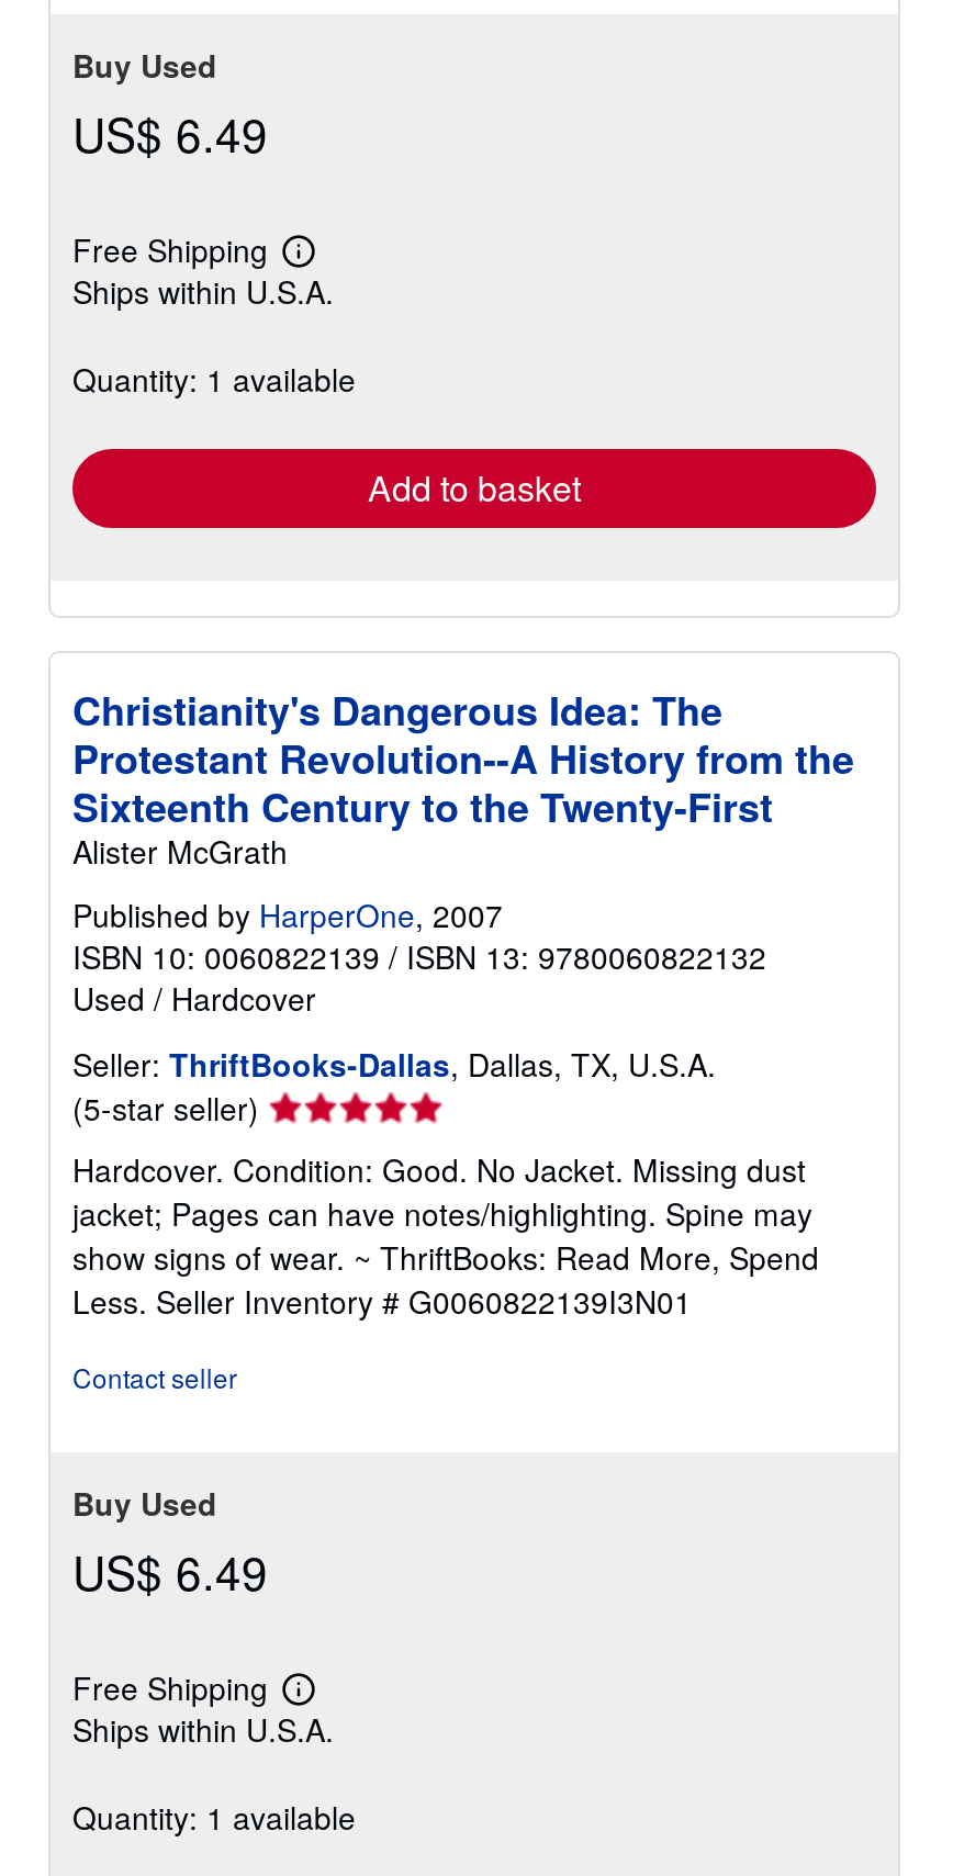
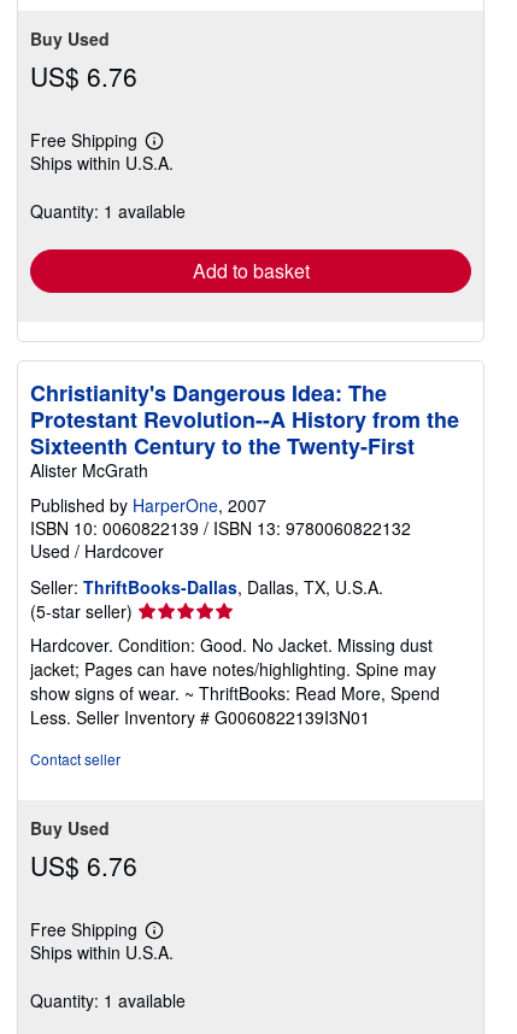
- US$ 6.49
+ US$ 6.76

- US$ 6.49
+ US$ 6.76
